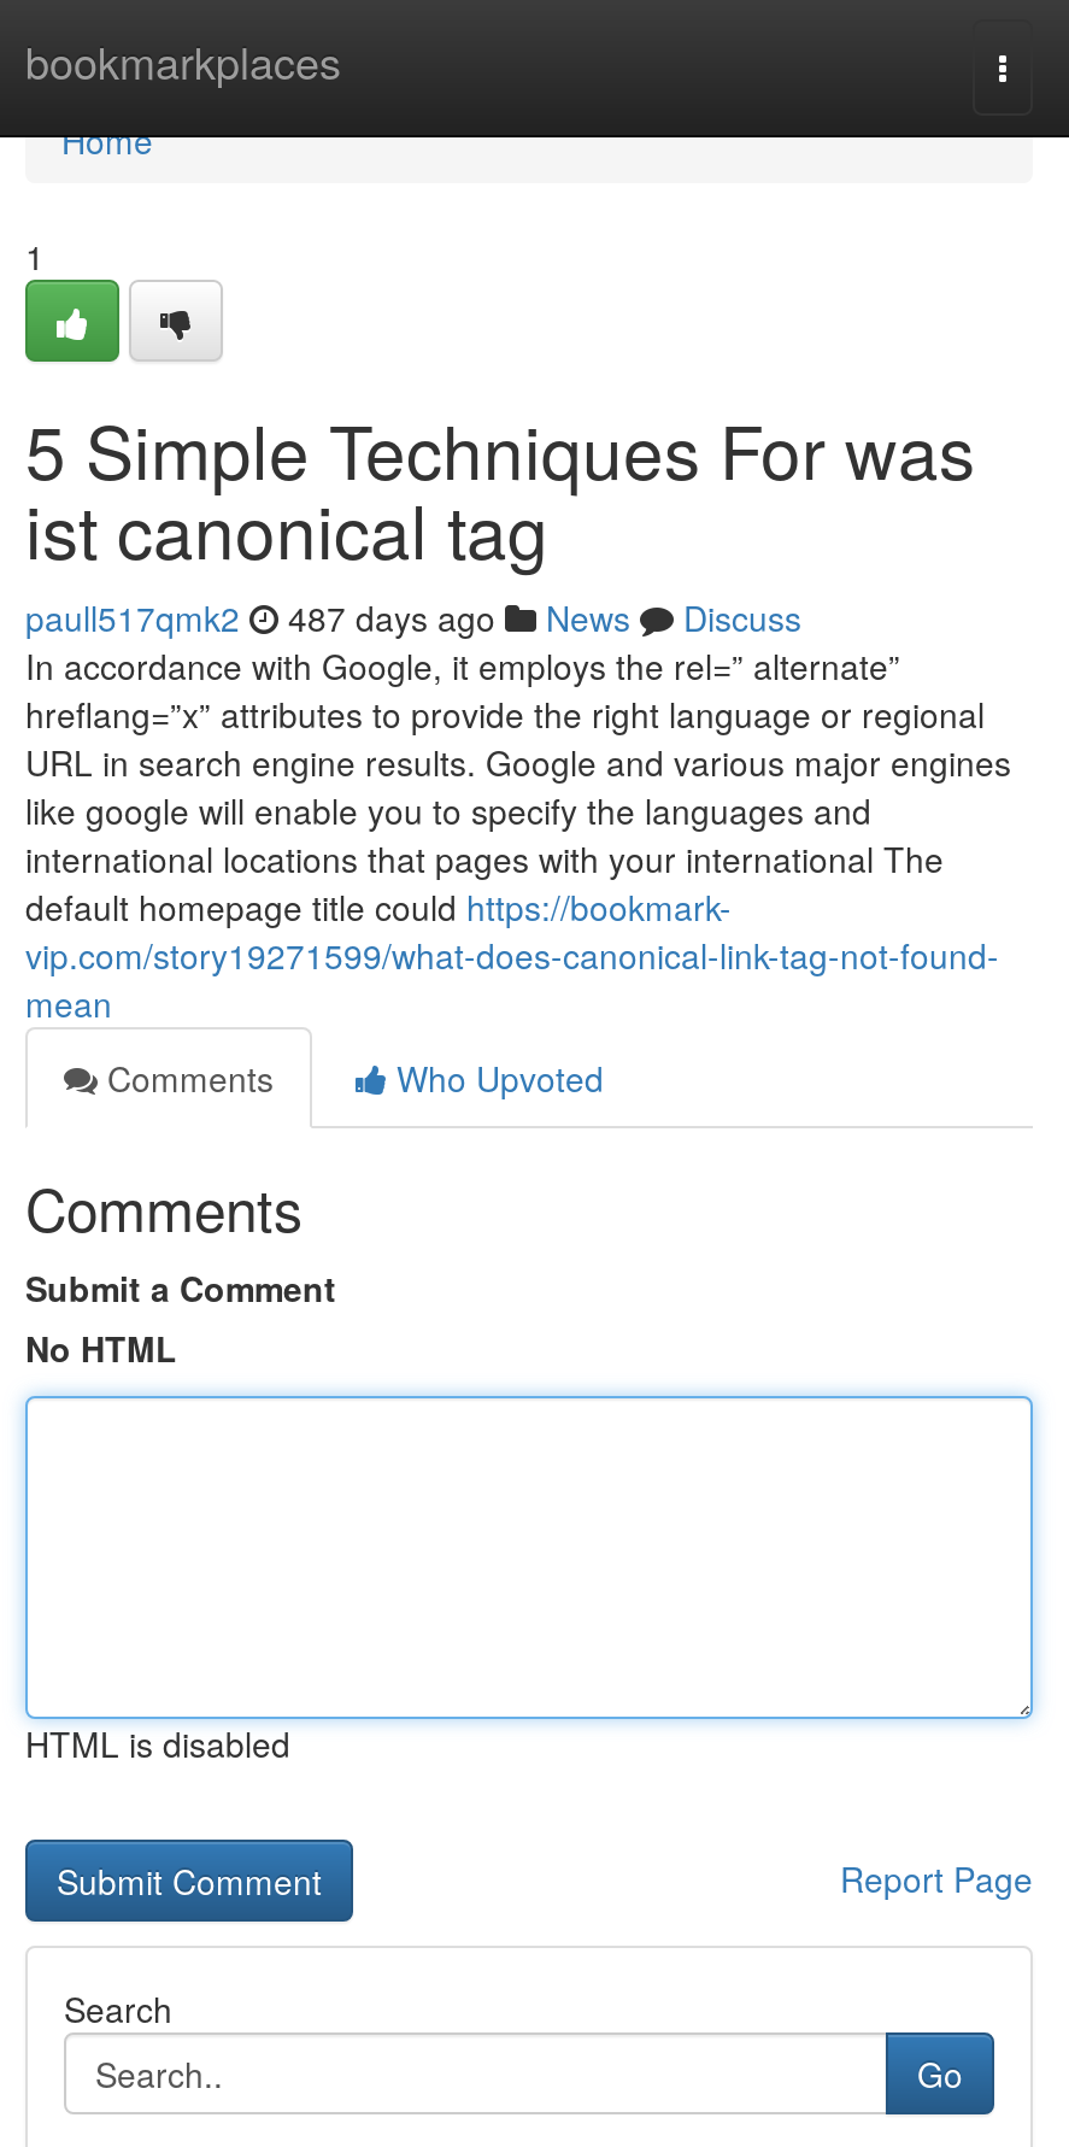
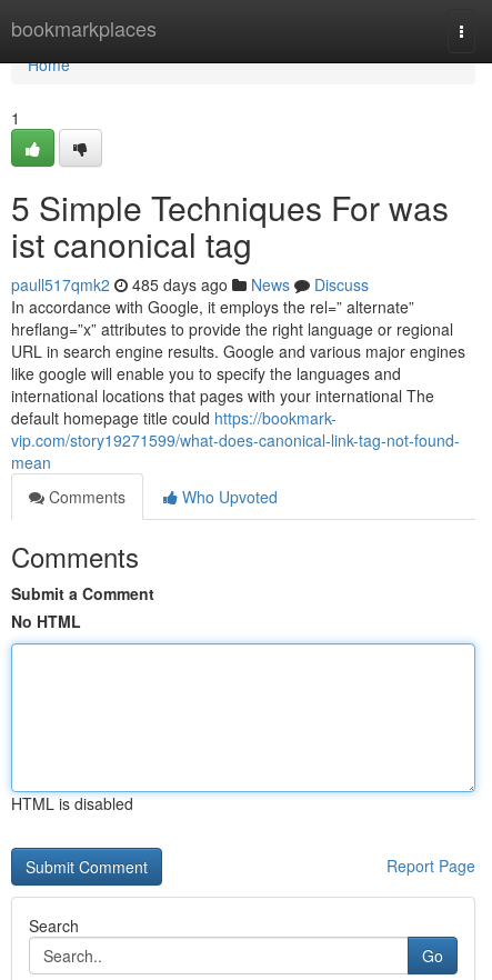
- paull517qmk2 487 days ago News Discuss
+ paull517qmk2 485 days ago News Discuss
